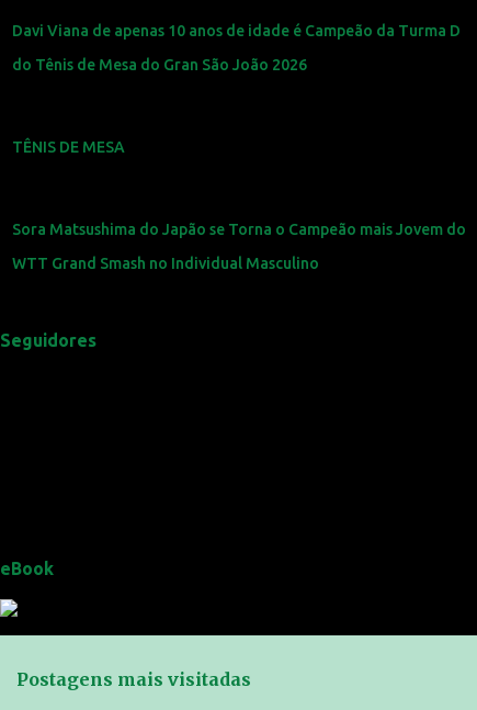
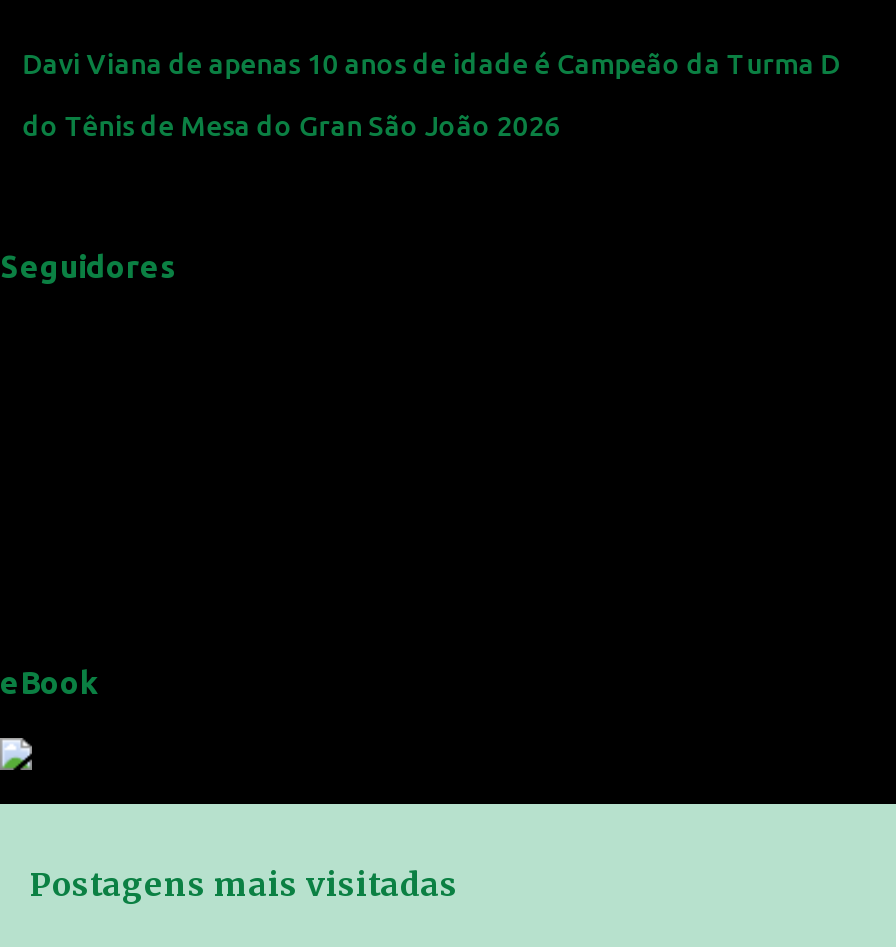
- TÊNIS DE MESA

- Sora Matsushima do Japão se Torna o Campeão mais Jovem do
- WTT Grand Smash no Individual Masculino
